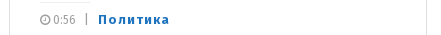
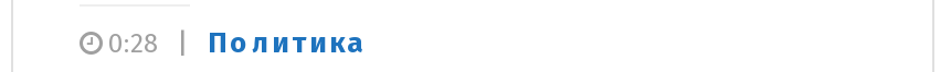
- 0:56 Политика
+ 0:28 Политика
